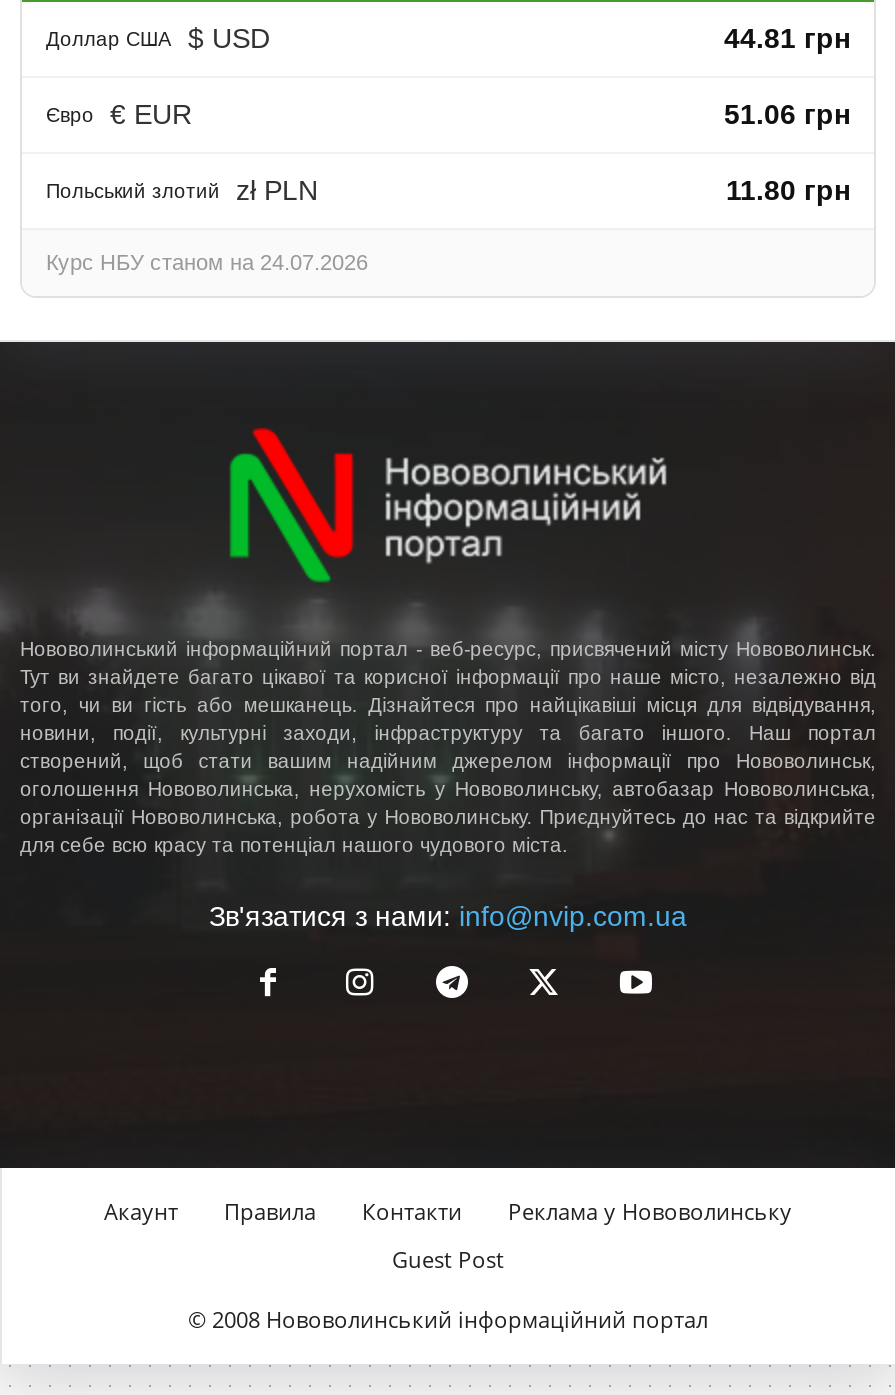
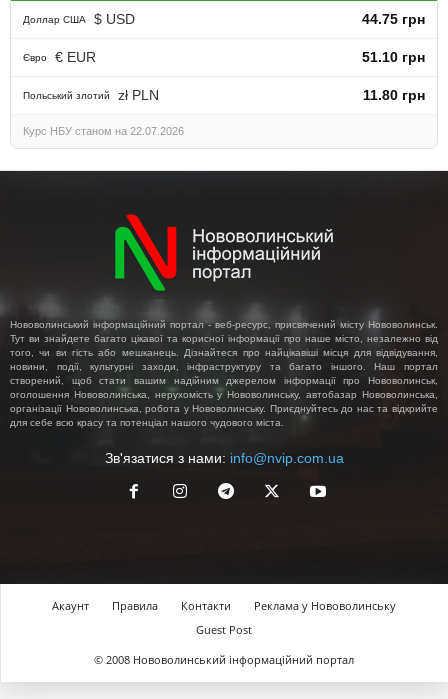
- 44.81 грн
+ 44.75 грн

- 51.06 грн
+ 51.10 грн

- Курс НБУ станом на 24.07.2026
+ Курс НБУ станом на 22.07.2026
